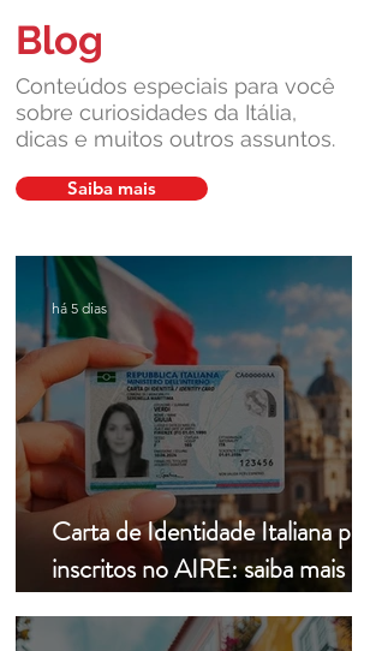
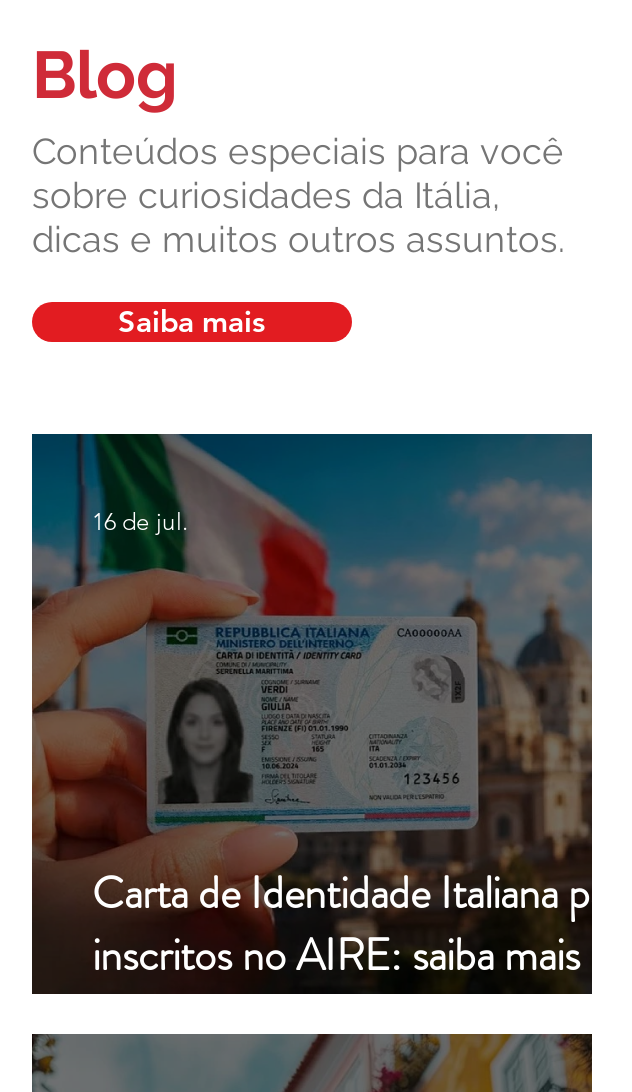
- há 5 dias
+ 16 de jul.
